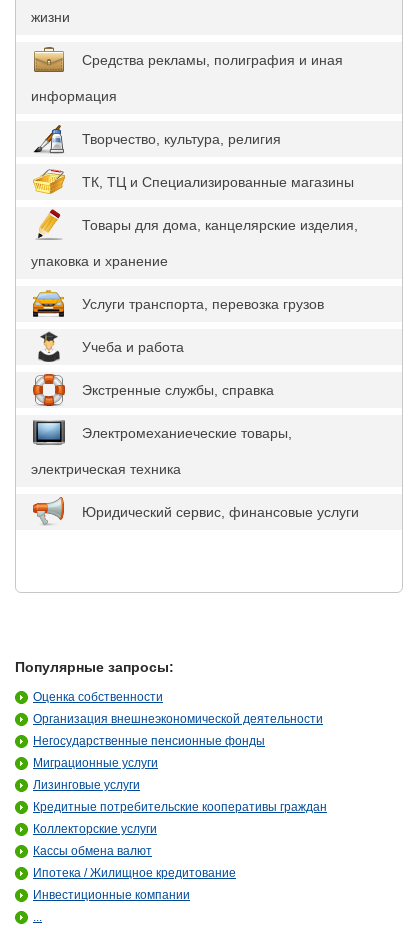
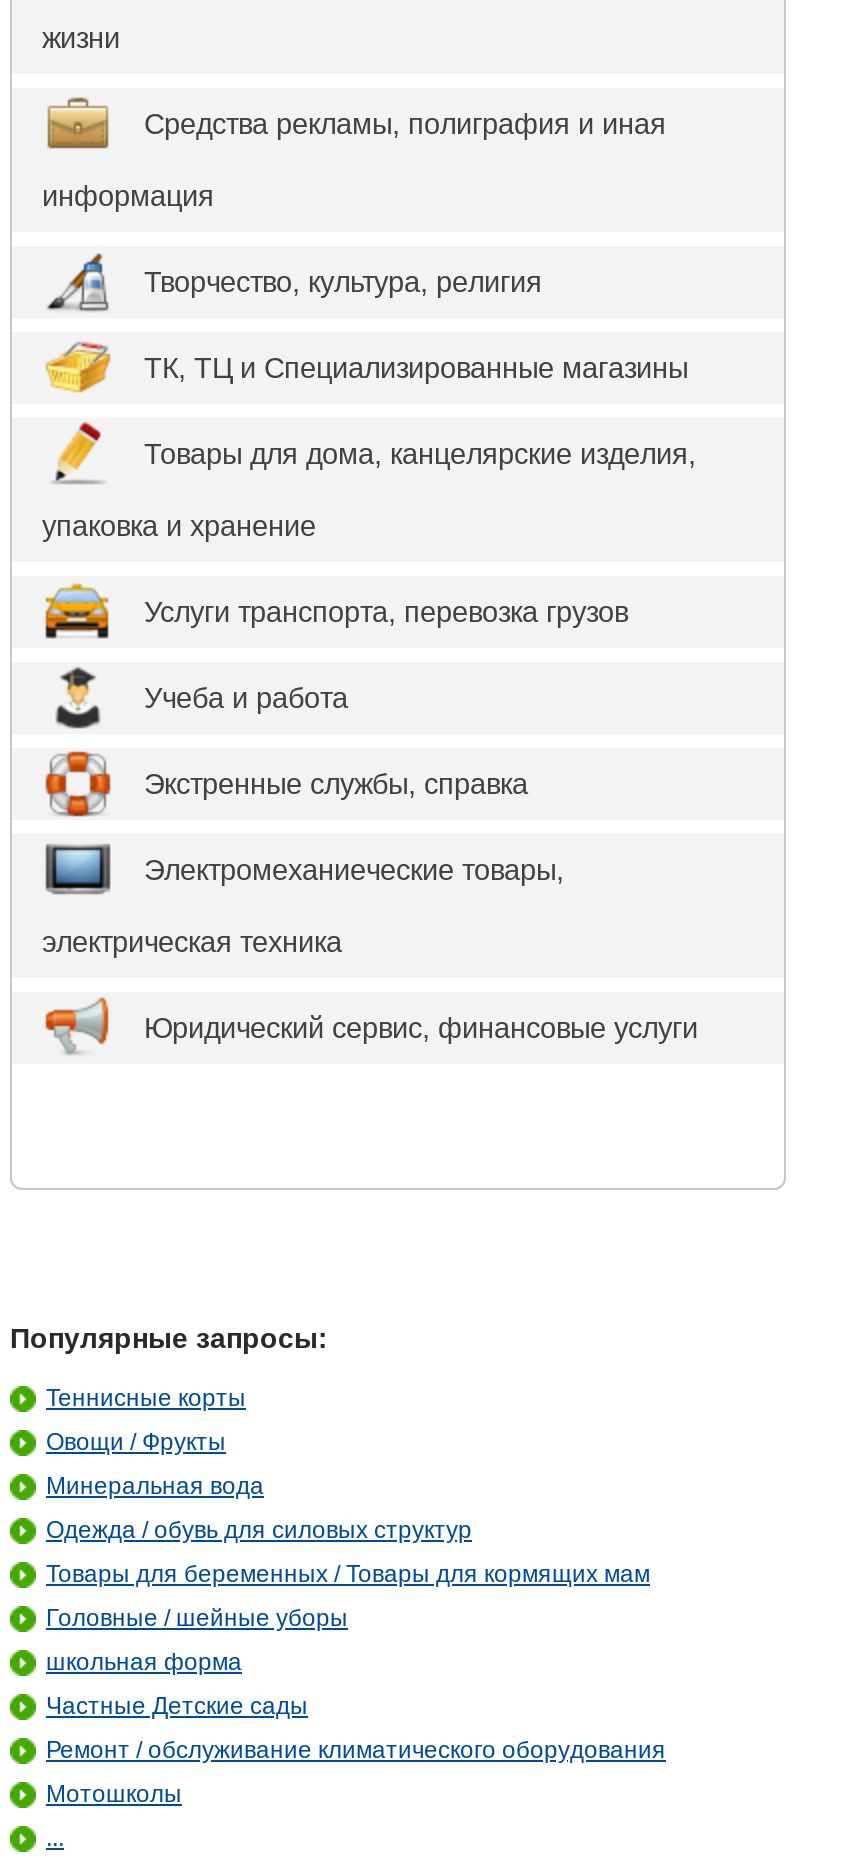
- Оценка собственности
+ Теннисные корты

- Организация внешнеэкономической деятельности
+ Овощи / Фрукты

- Негосударственные пенсионные фонды
+ Минеральная вода

- Миграционные услуги
+ Одежда / обувь для силовых структур

- Лизинговые услуги
+ Товары для беременных / Товары для кормящих мам

- Кредитные потребительские кооперативы граждан
+ Головные / шейные уборы

- Коллекторские услуги
+ школьная форма

- Кассы обмена валют
+ Частные Детские сады

- Ипотека / Жилищное кредитование
+ Ремонт / обслуживание климатического оборудования

- Инвестиционные компании
+ Мотошколы
